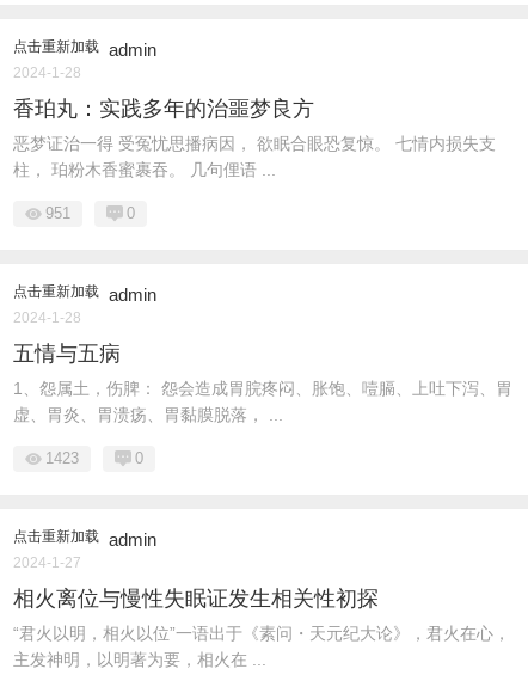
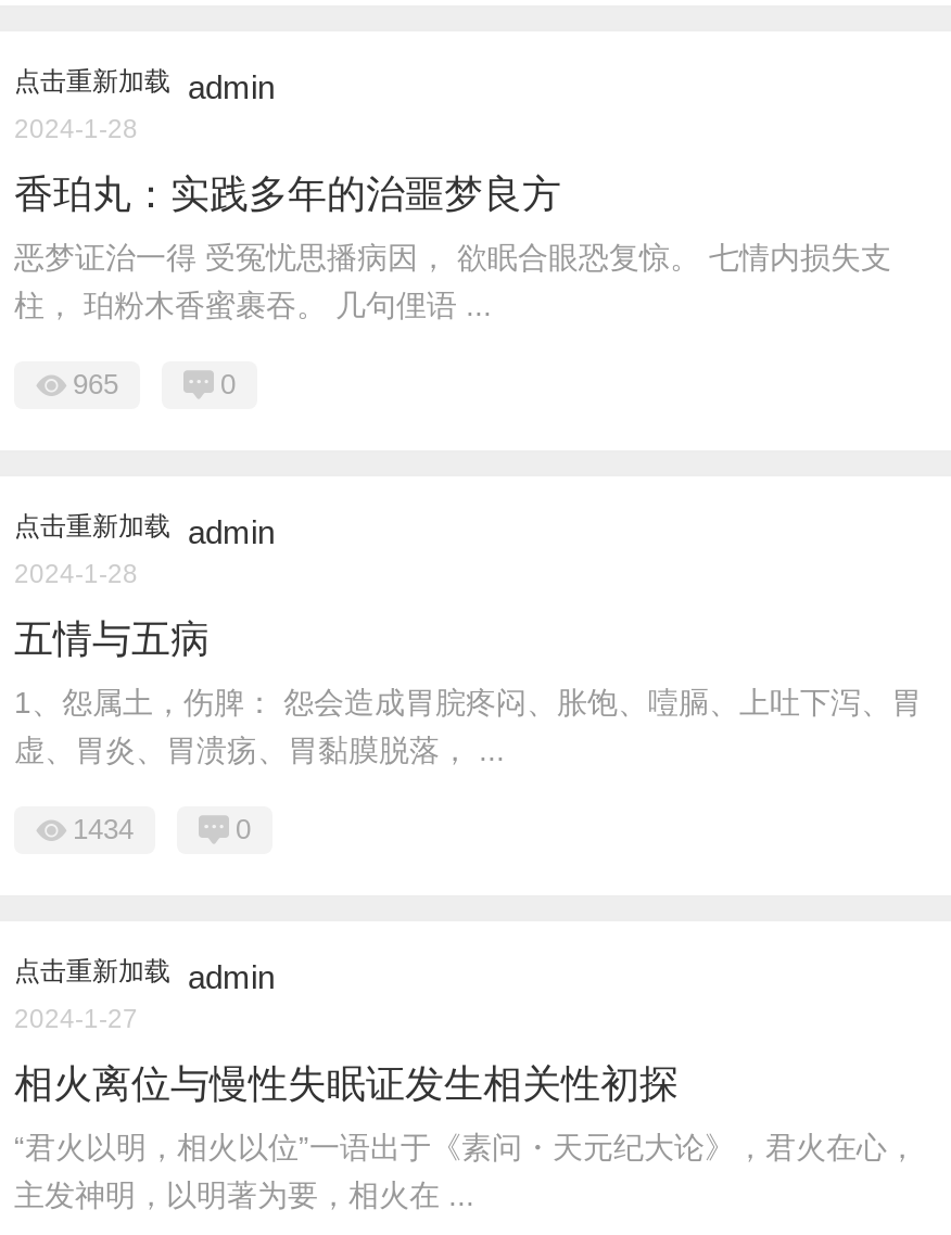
- 951
+ 965

- 1423
+ 1434
